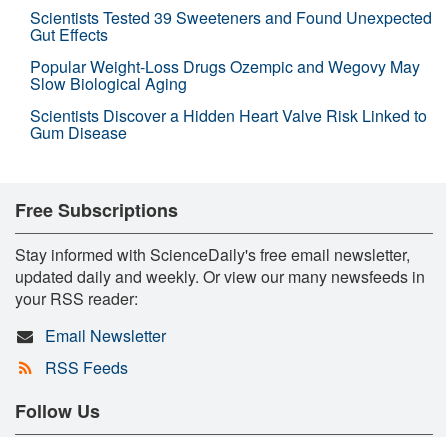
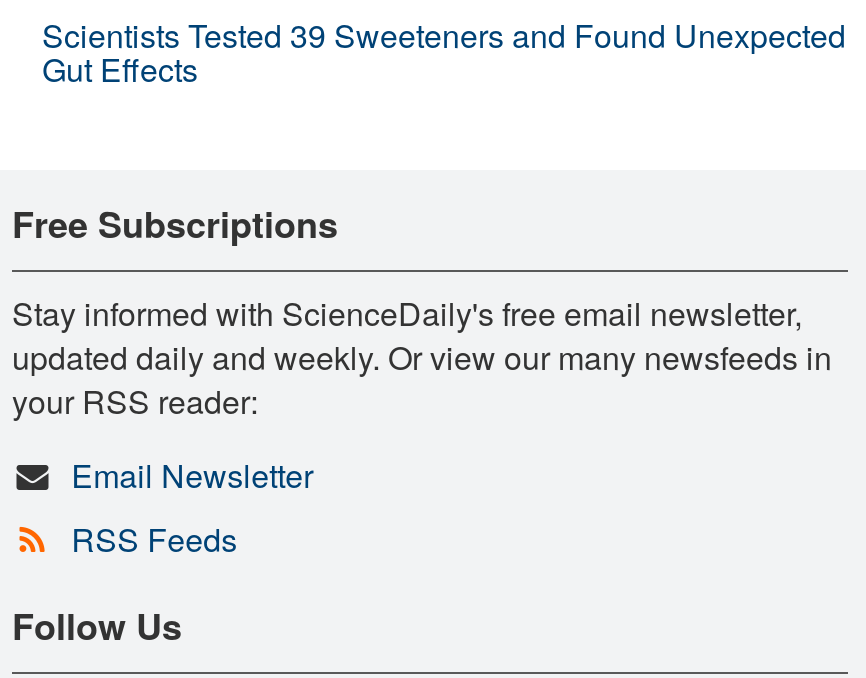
- Popular Weight-Loss Drugs Ozempic and Wegovy May
- Slow Biological Aging
- Scientists Discover a Hidden Heart Valve Risk Linked to
- Gum Disease
